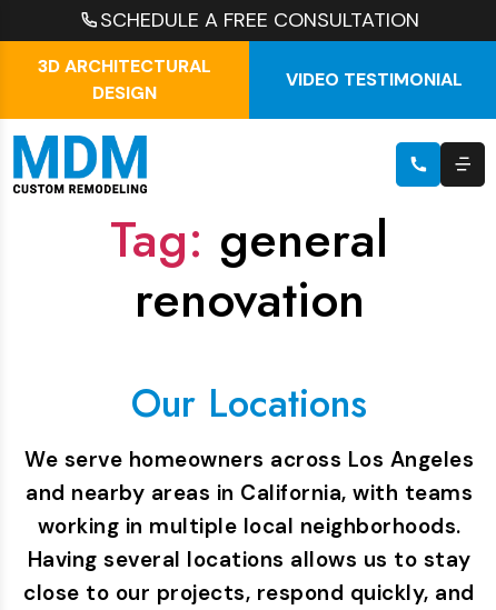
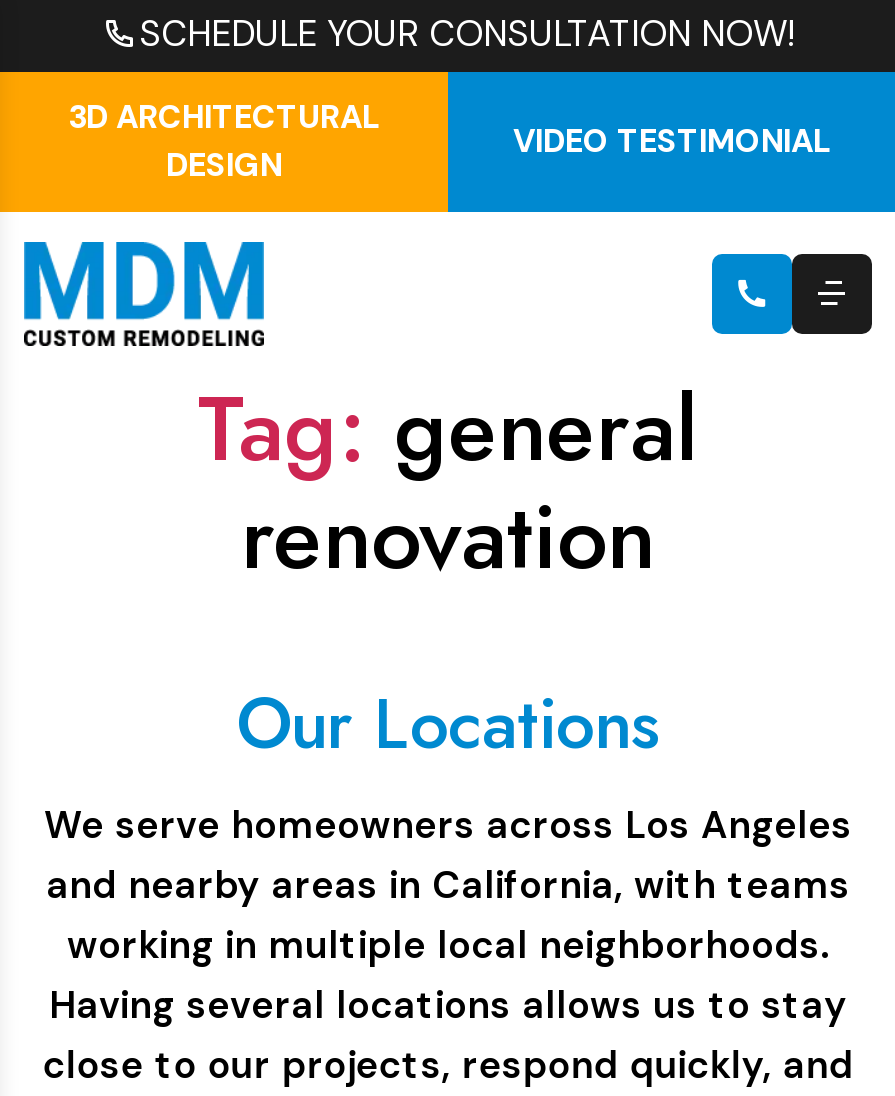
- SCHEDULE A FREE CONSULTATION
+ SCHEDULE YOUR CONSULTATION NOW!
